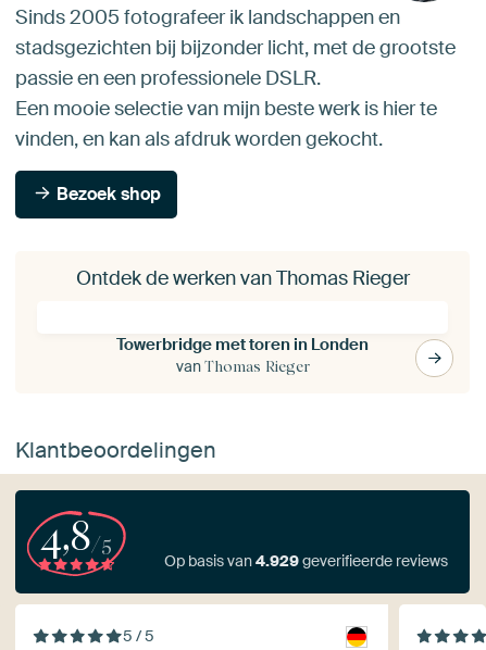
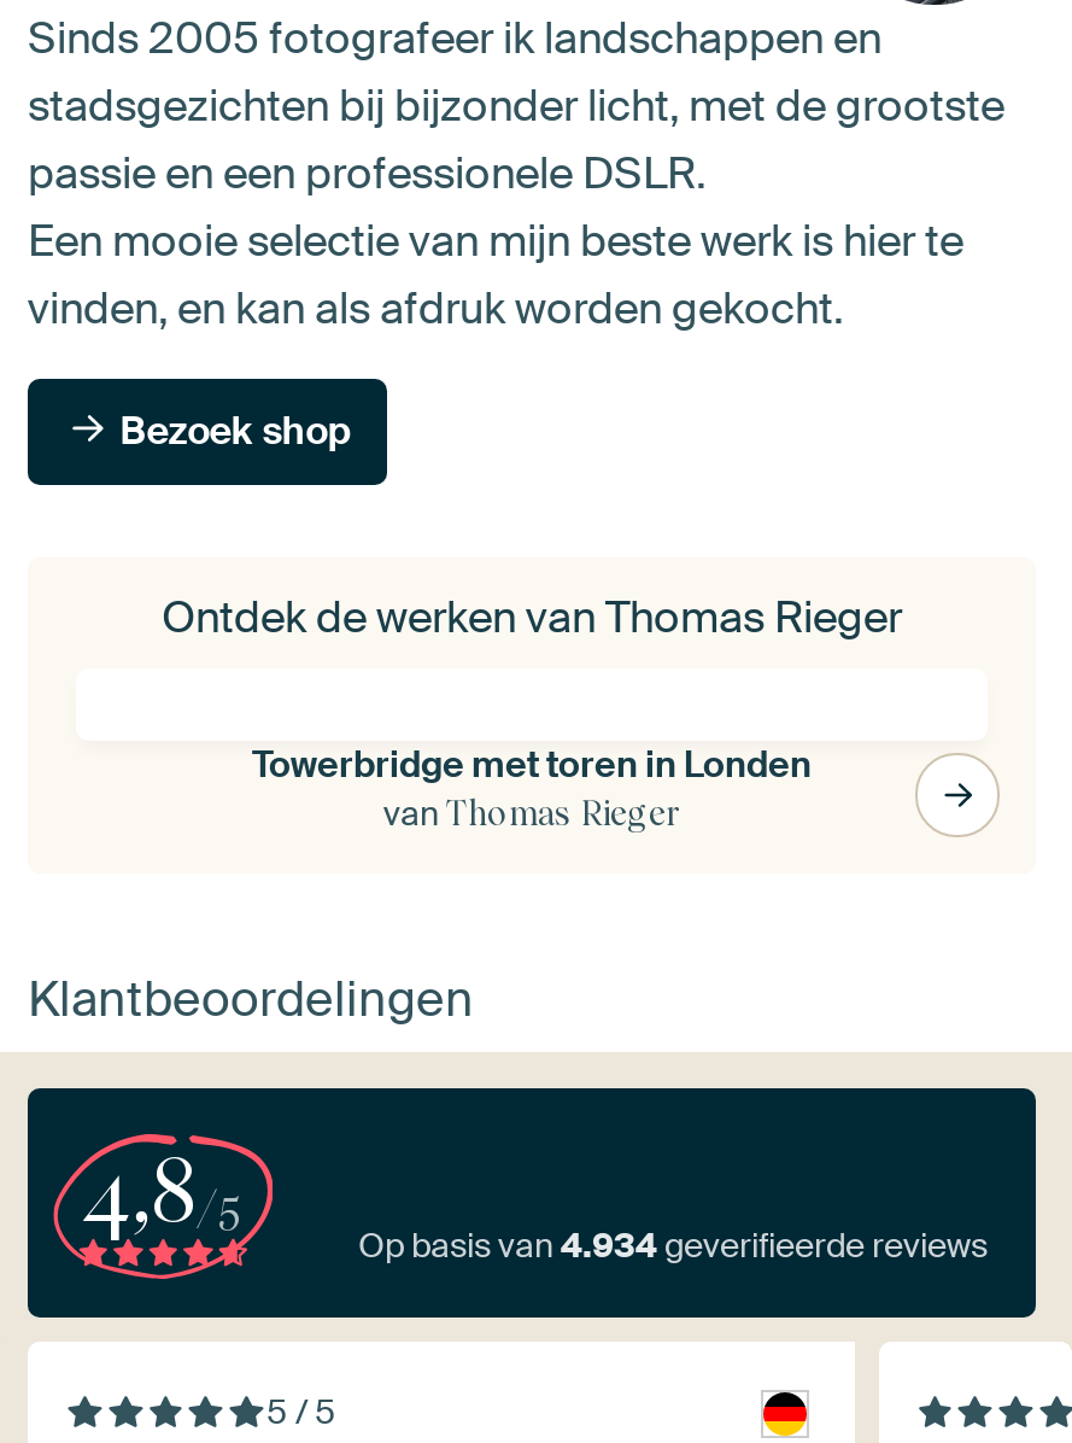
- Op basis van 4.929 geverifieerde reviews
+ Op basis van 4.934 geverifieerde reviews
